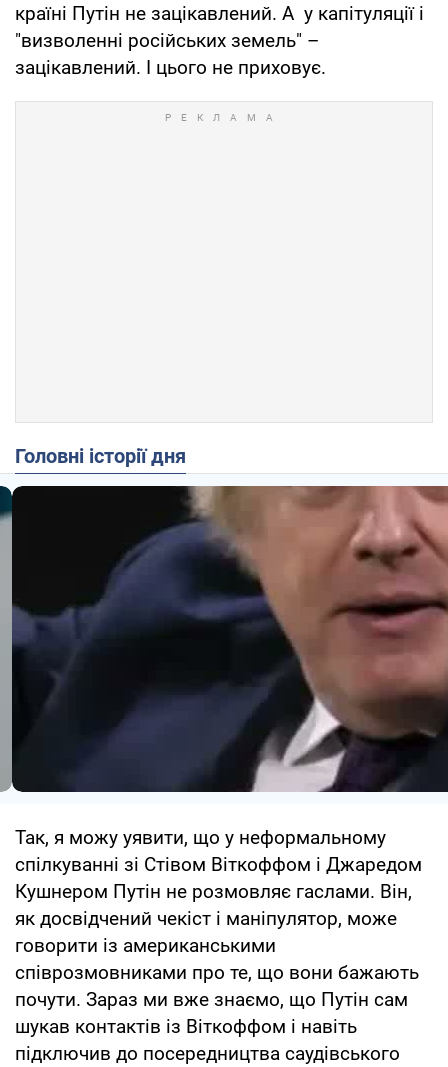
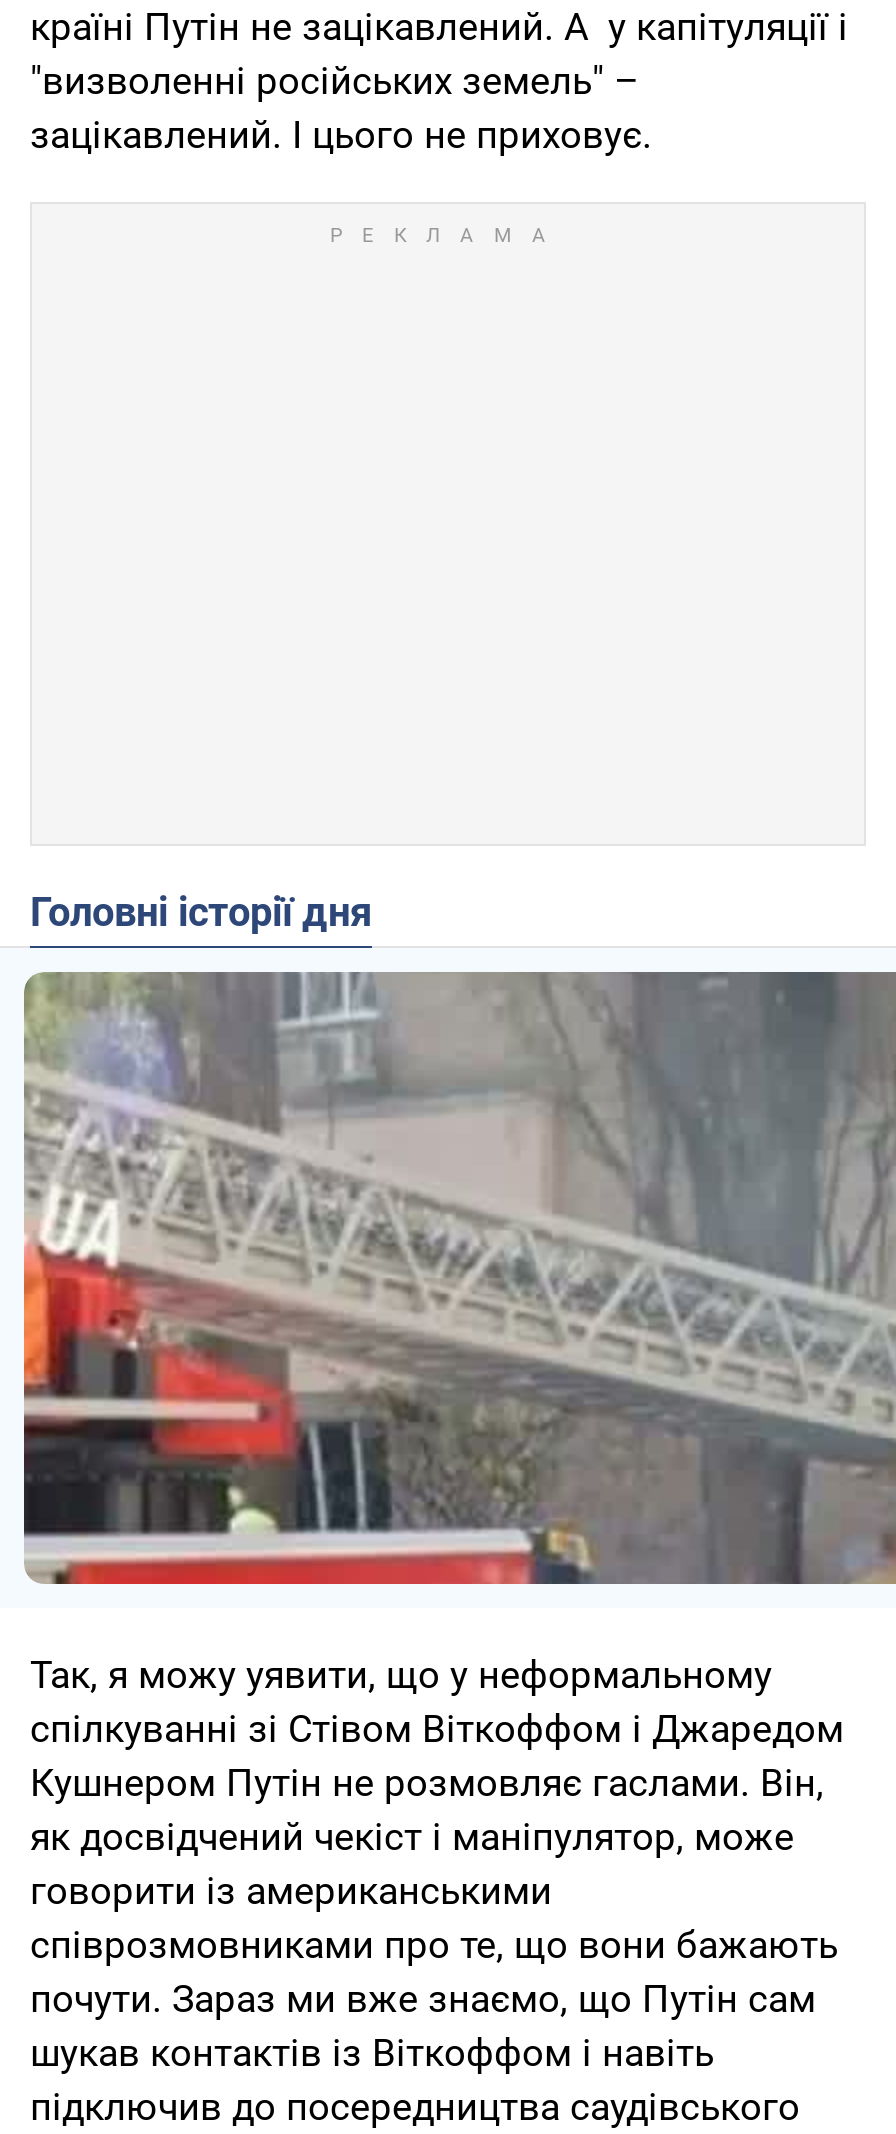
- [image]
+ [image]
